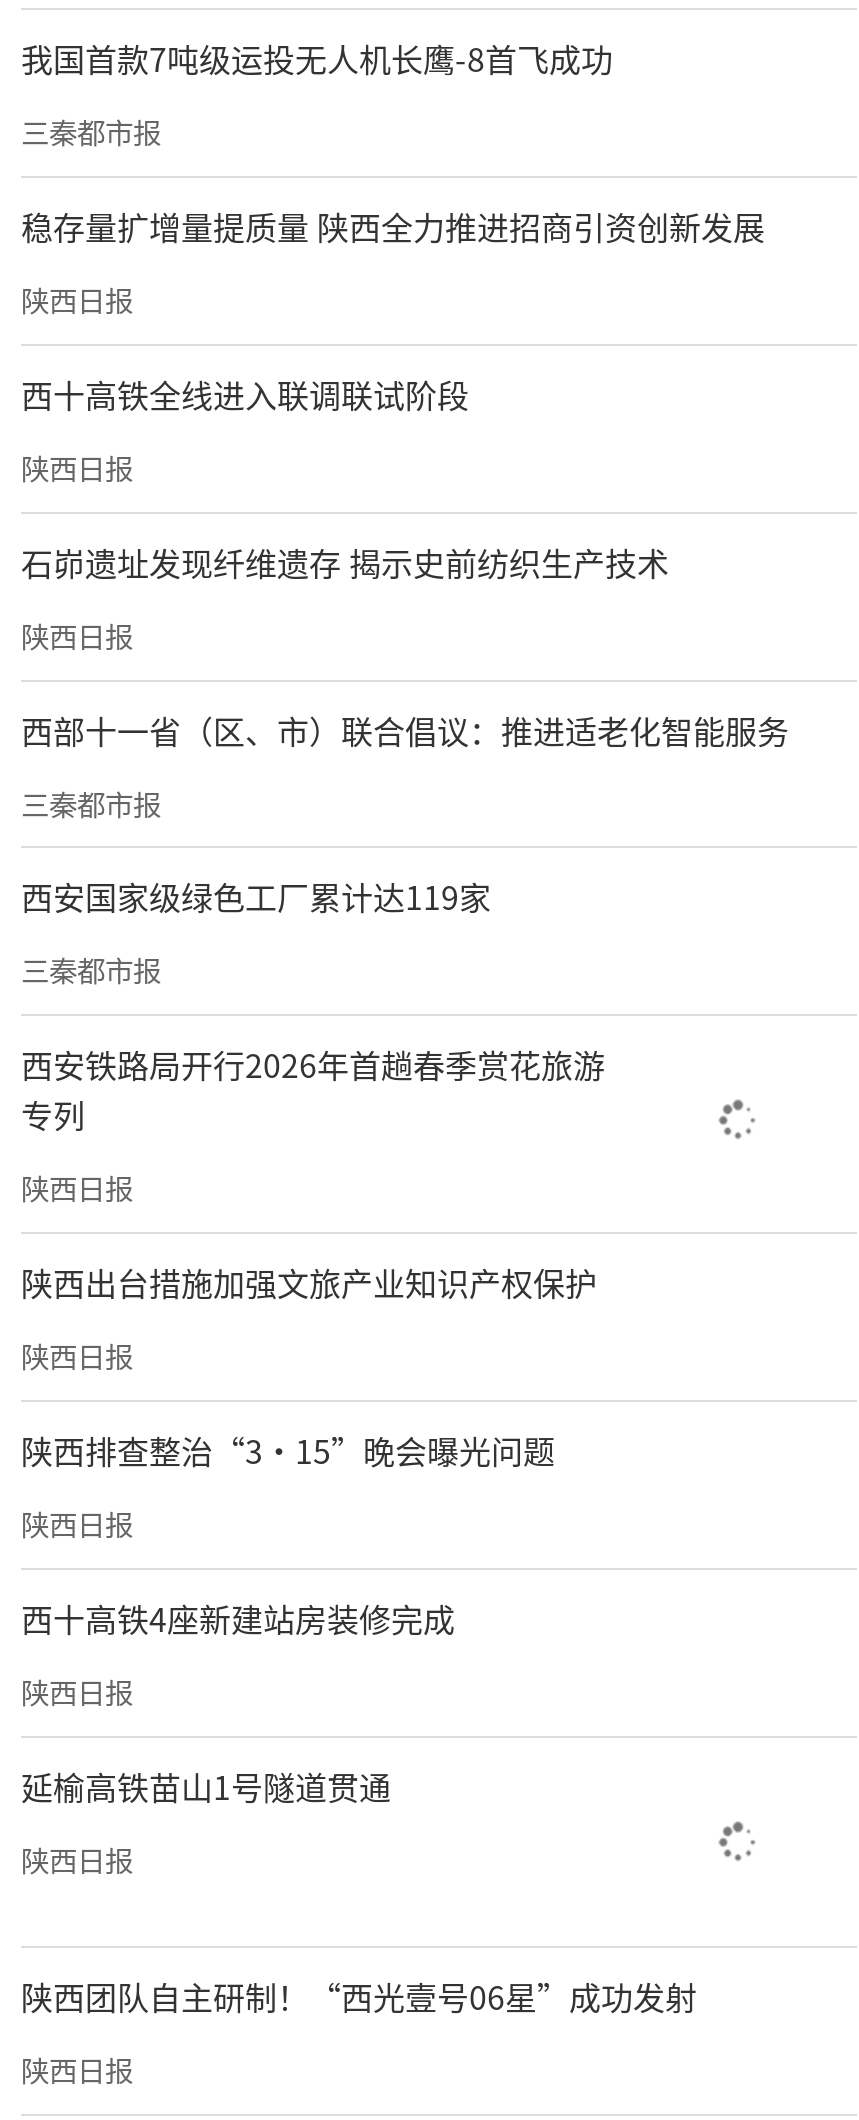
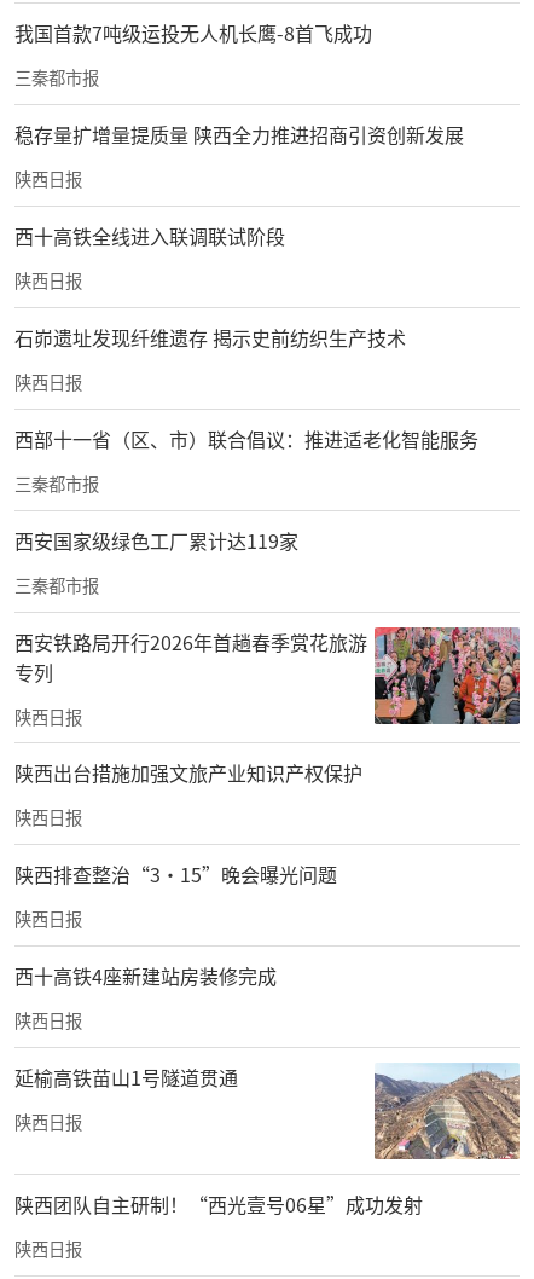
+ [image]

+ [image]
